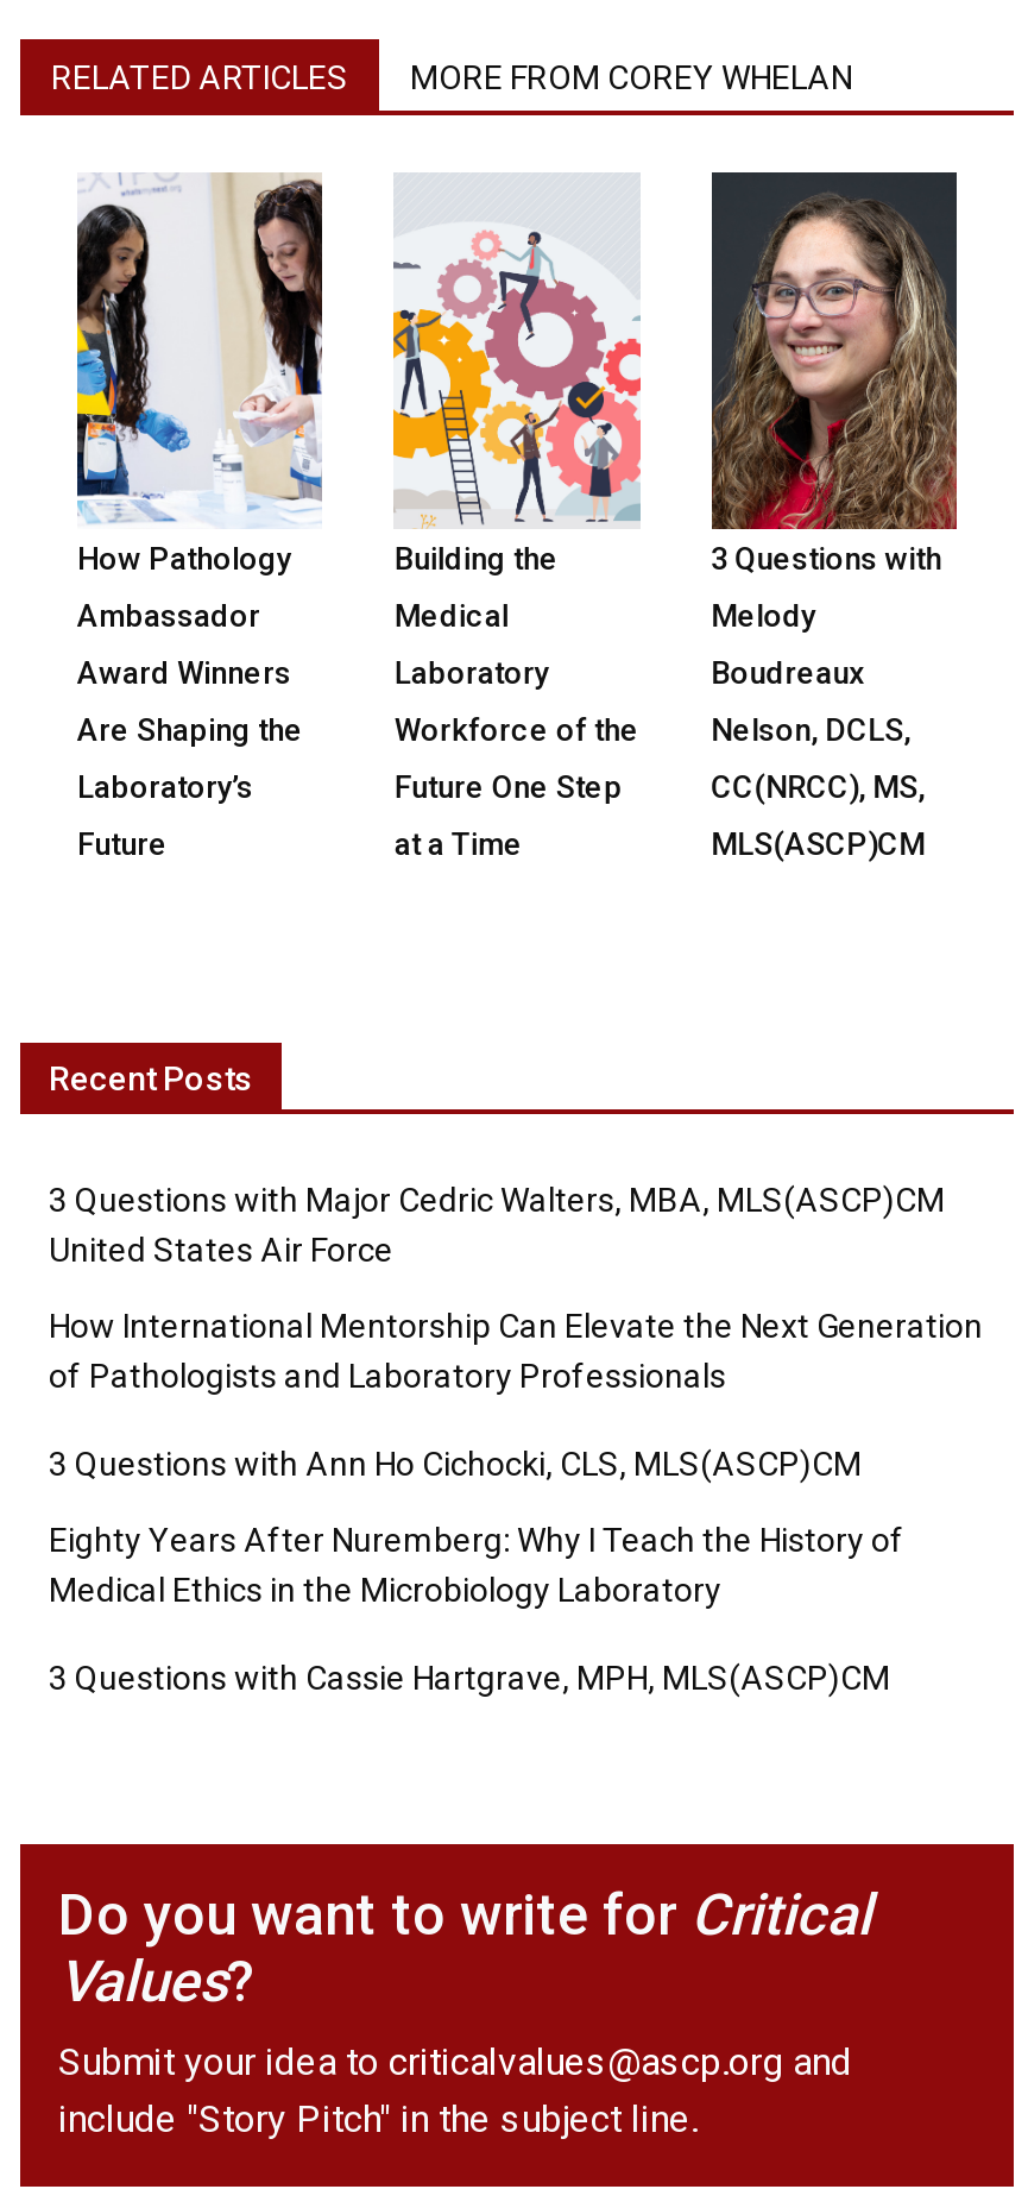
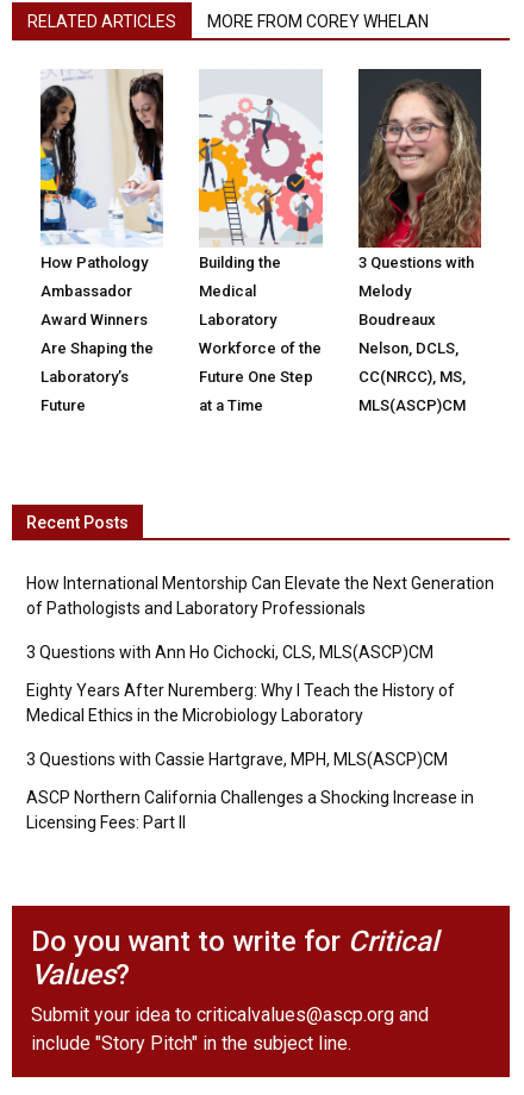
- 3 Questions with Major Cedric Walters, MBA, MLS(ASCP)CM
- United States Air Force

moved up: How International Mentorship Can Elevate the Next Generation | of Pathologists and Laboratory Professionals | 3 Questions with Ann Ho Cichocki, CLS, MLS(ASCP)CM | Eighty Years After Nuremberg: Why I Teach the History of | Medical Ethics in the Microbiology Laboratory | 3 Questions with Cassie Hartgrave, MPH, MLS(ASCP)CM

+ ASCP Northern California Challenges a Shocking Increase in
+ Licensing Fees: Part II
